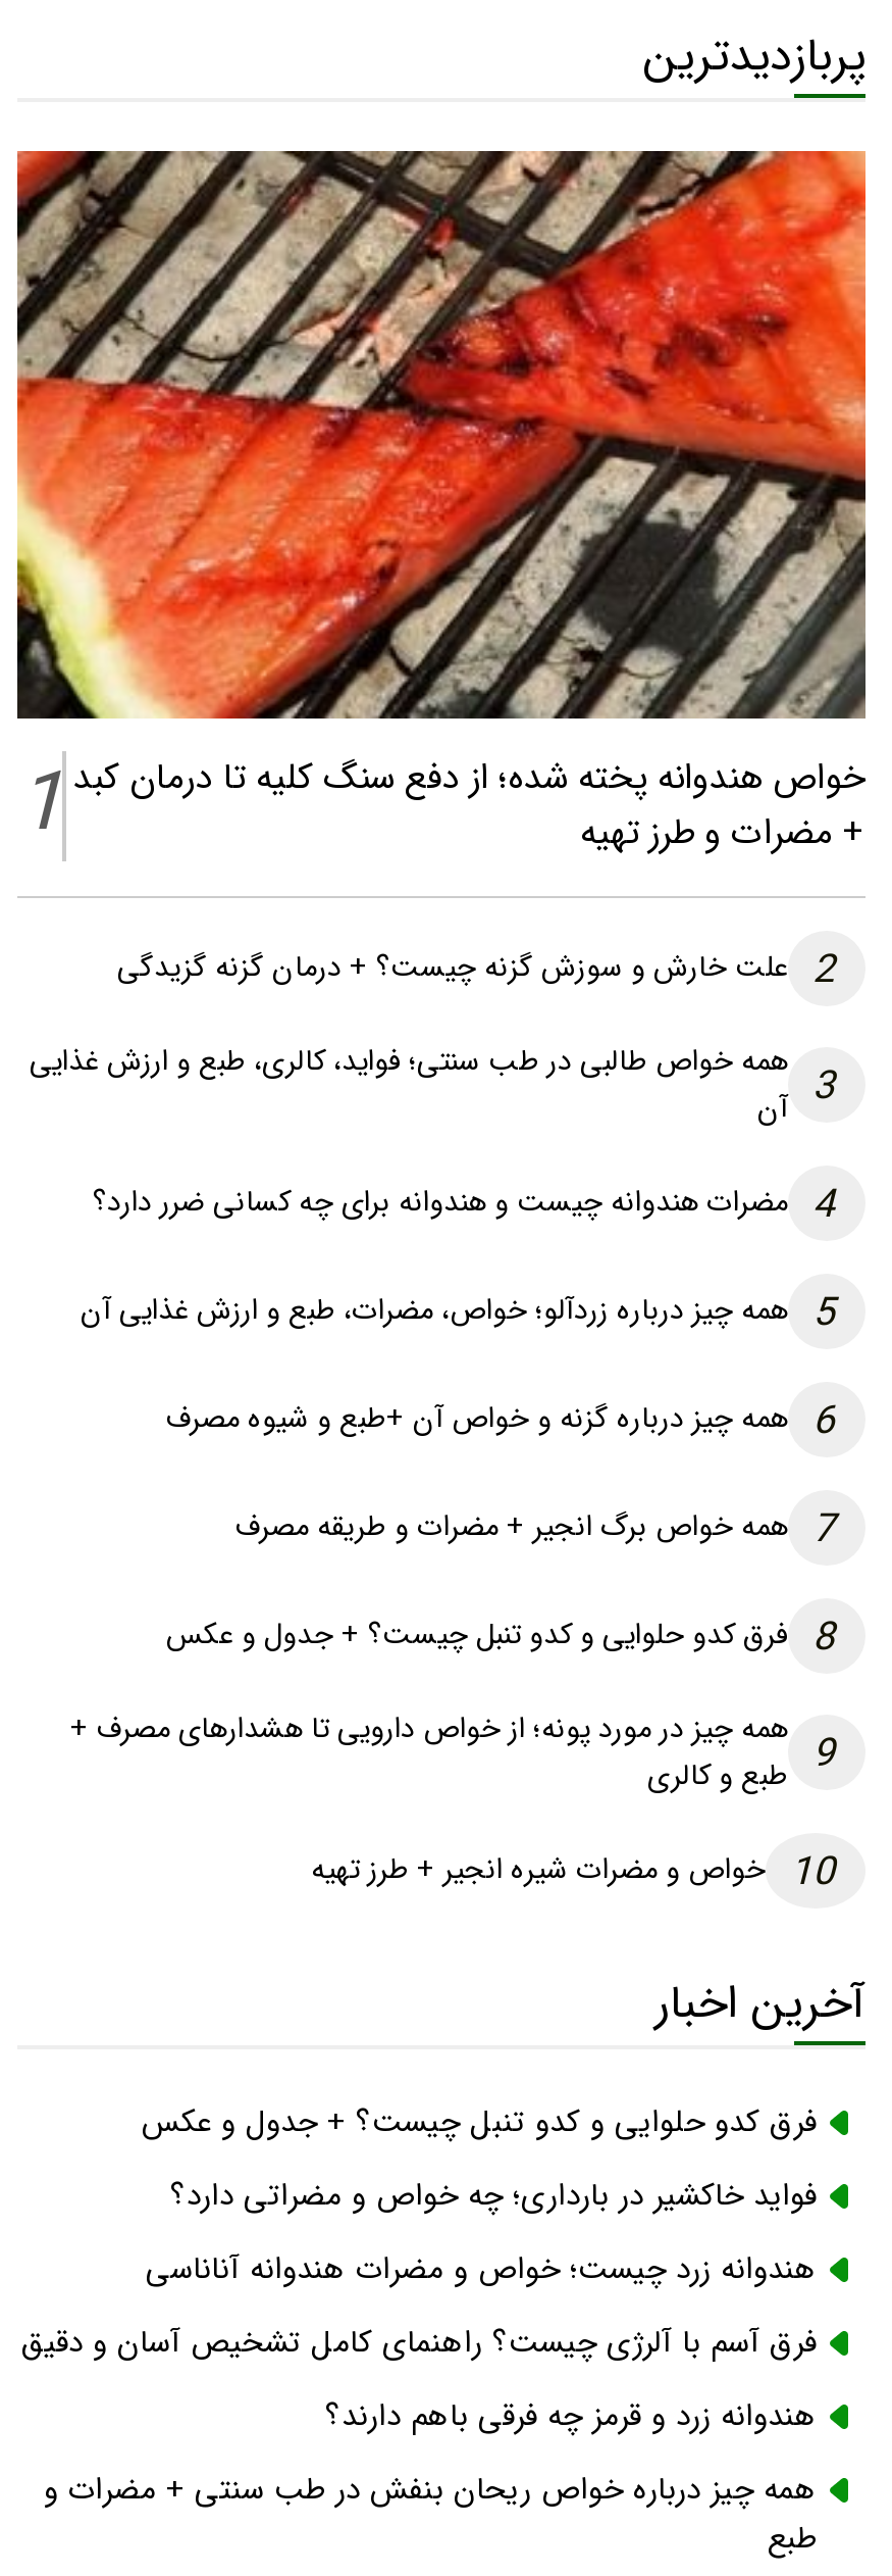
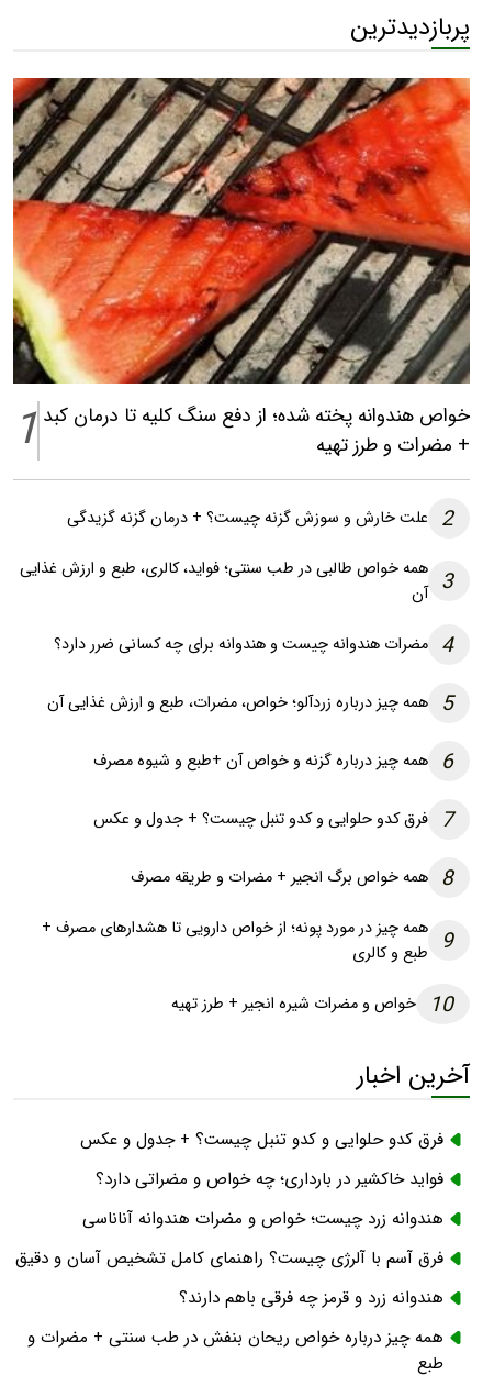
- 7 همه خواص برگ انجیر + مضرات و طریقه مصرف
+ 7 فرق کدو حلوایی و کدو تنبل چیست؟ + جدول و عکس

- 8 فرق کدو حلوایی و کدو تنبل چیست؟ + جدول و عکس
+ 8 همه خواص برگ انجیر + مضرات و طریقه مصرف
